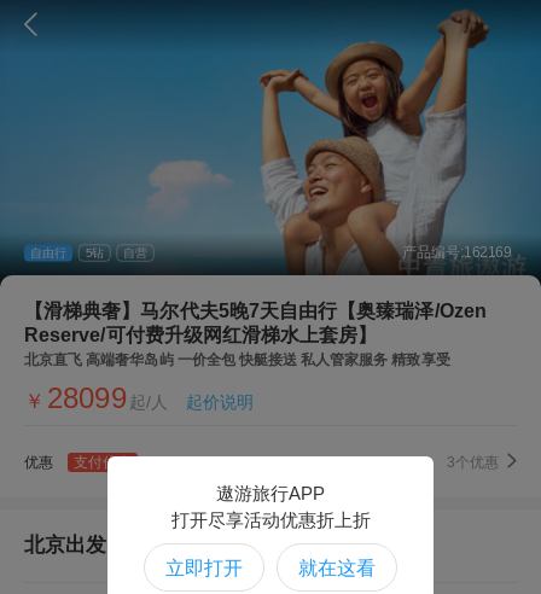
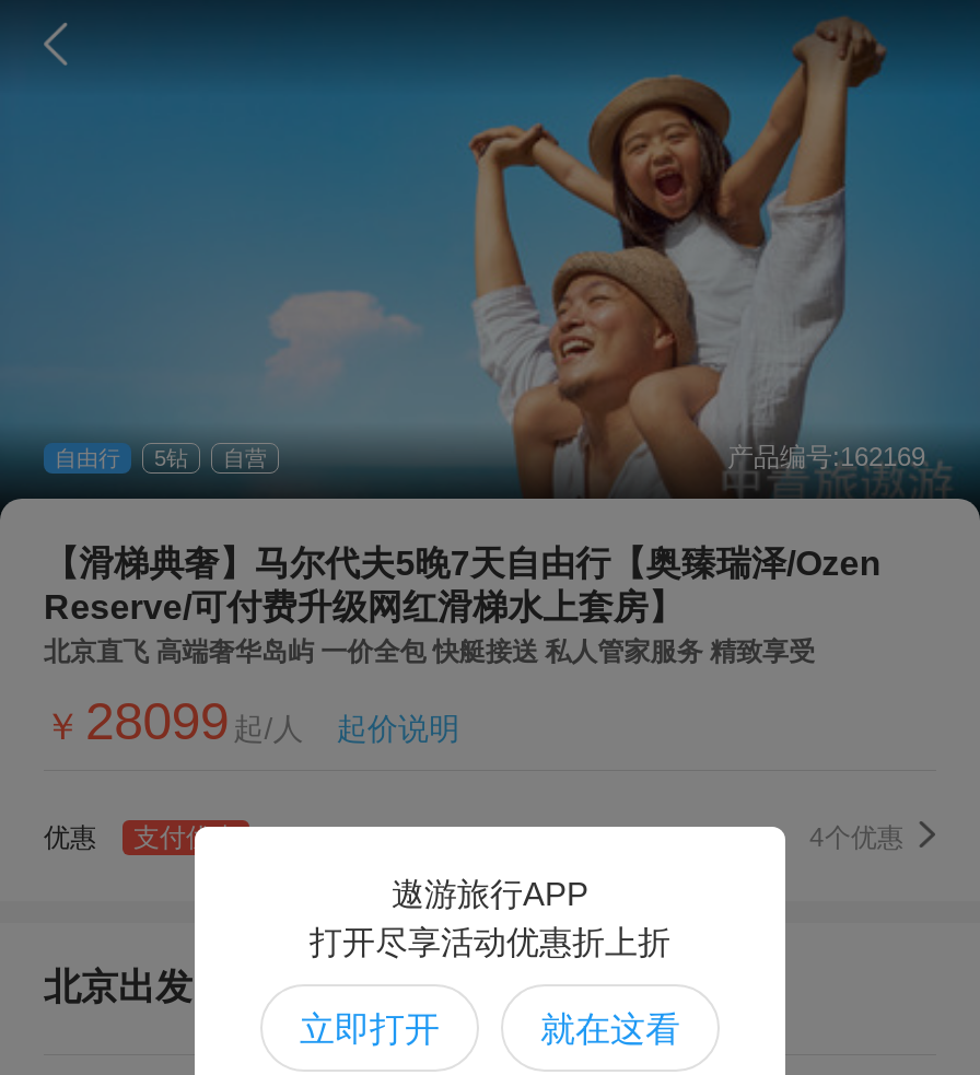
- 3个优惠
+ 4个优惠
